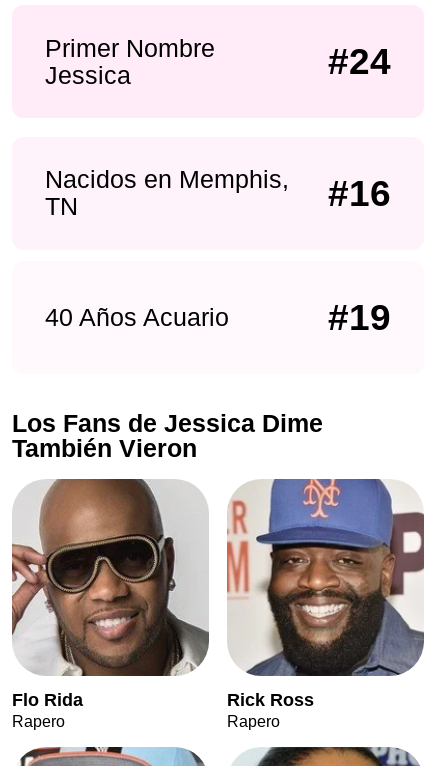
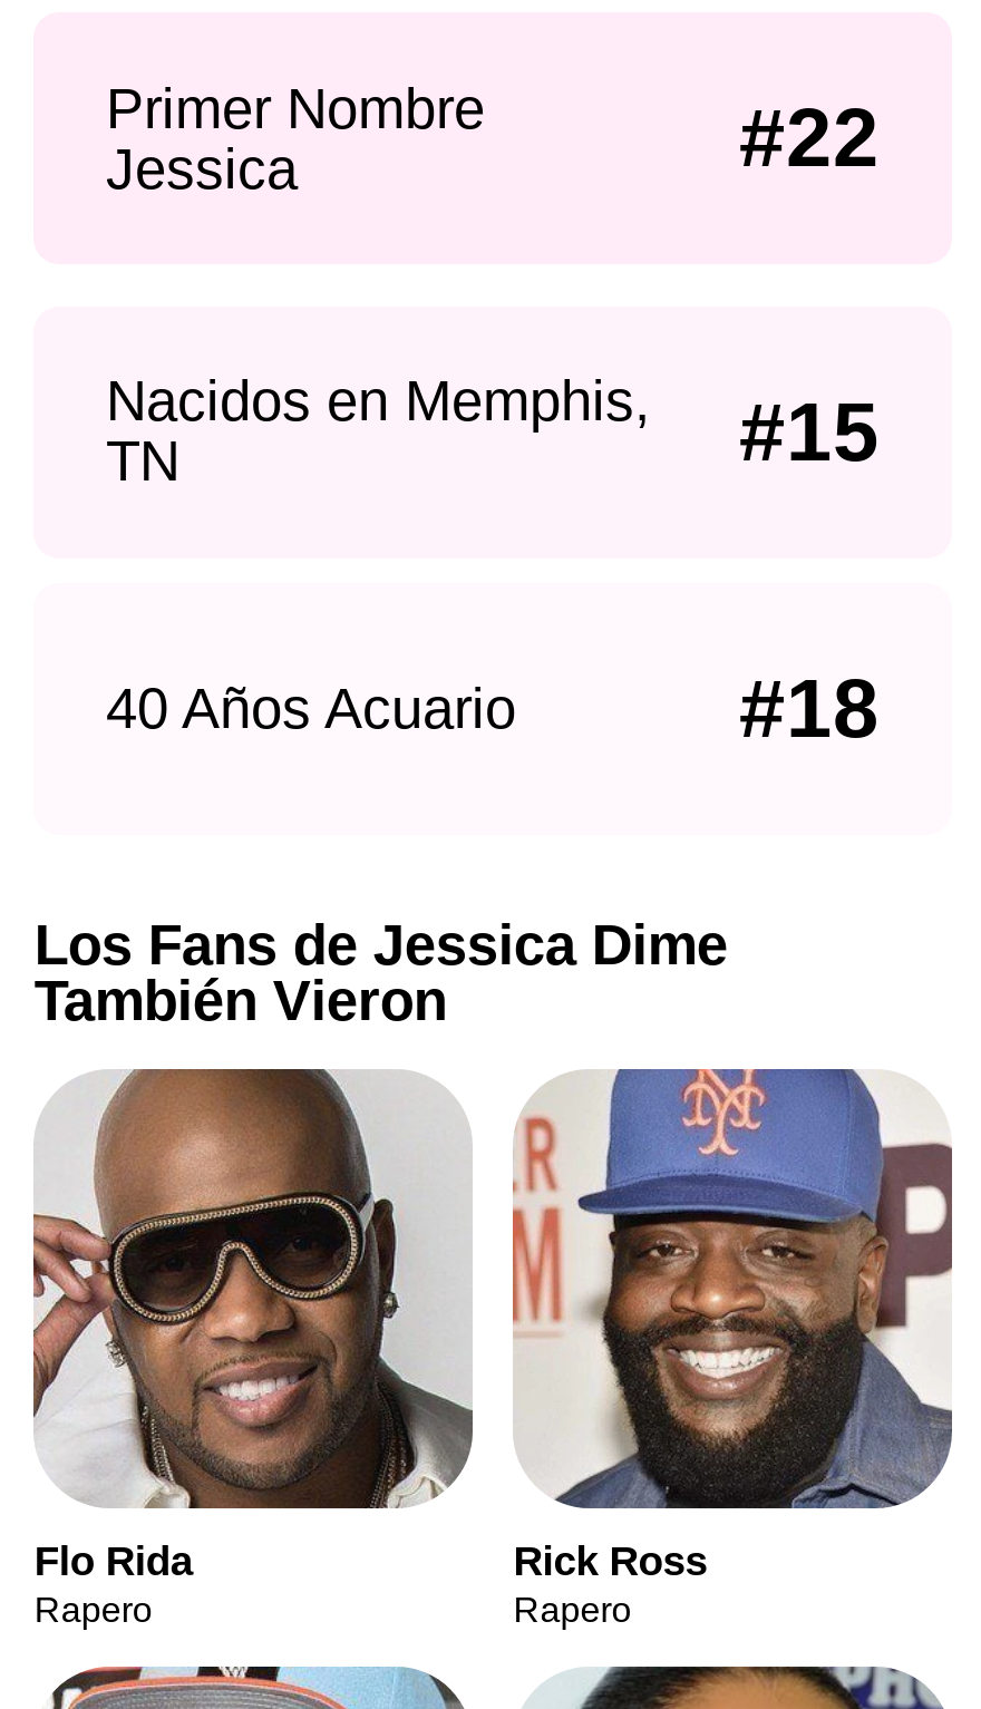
- #24
+ #22

- Nacidos en Memphis, #16
+ Nacidos en Memphis, #15

- #19
+ #18
